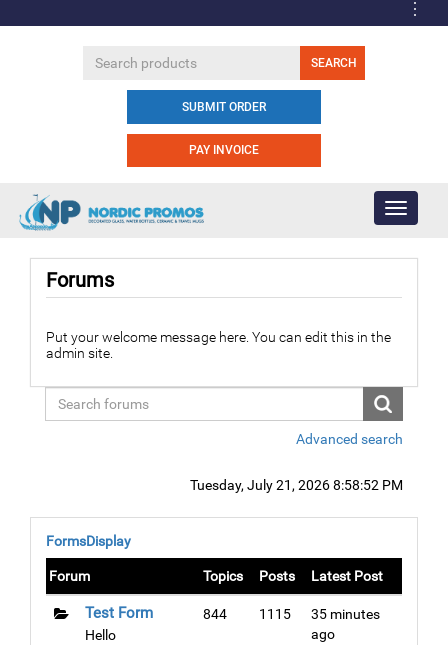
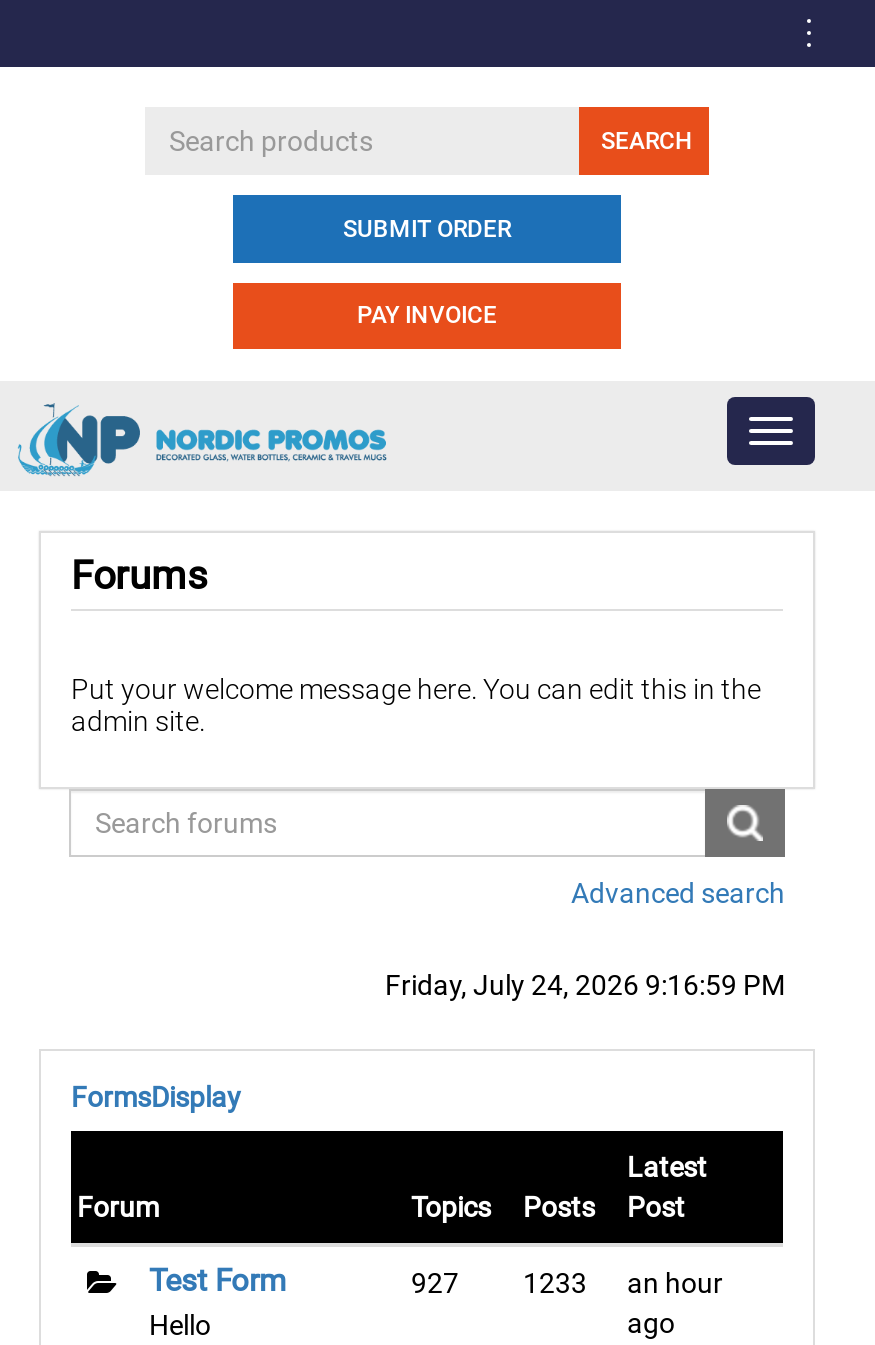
- Tuesday, July 21, 2026 8:58:52 PM
+ Friday, July 24, 2026 9:16:59 PM

- 844
- 1115
- 35 minutes
+ 927
+ 1233
+ an hour
